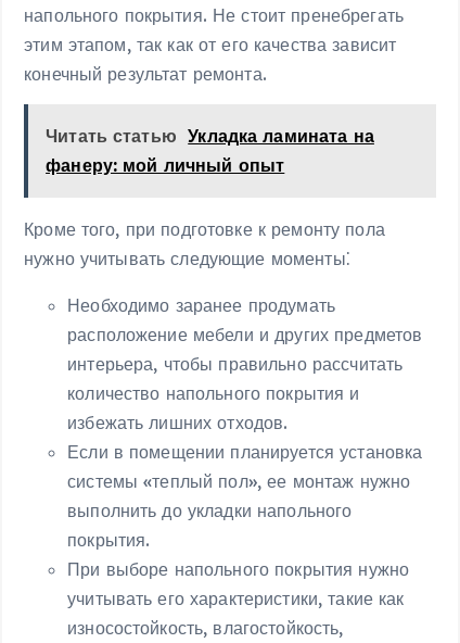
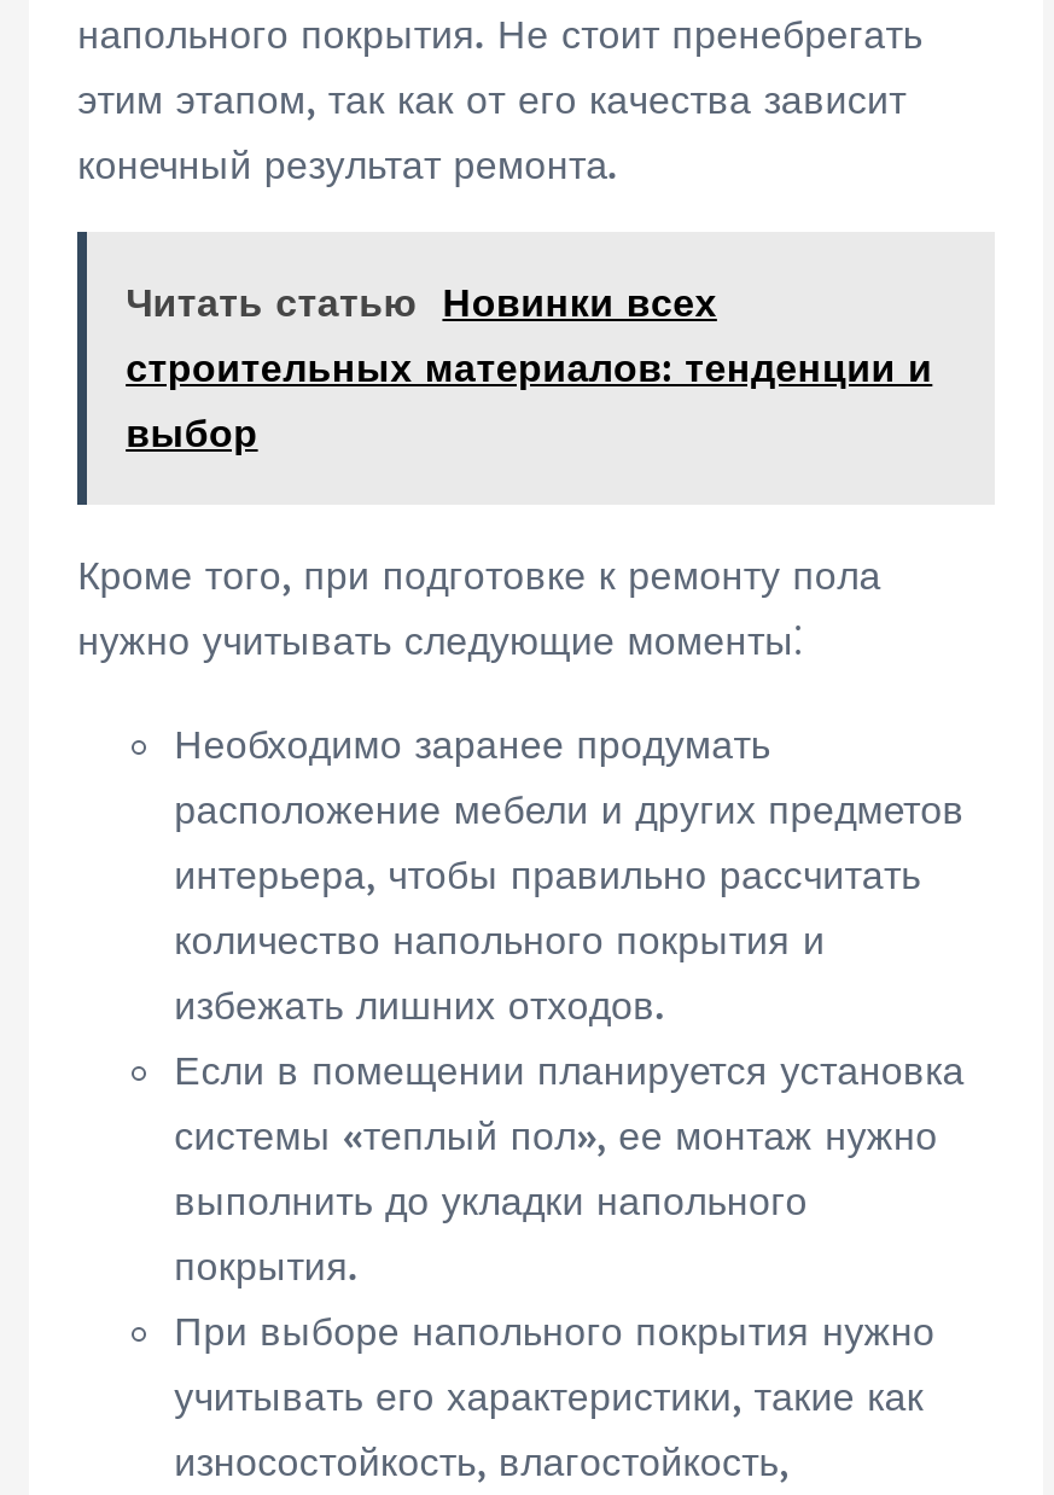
- Читать статью Укладка ламината на
- фанеру: мой личный опыт
+ Читать статью Новинки всех
+ строительных материалов: тенденции и
+ выбор
